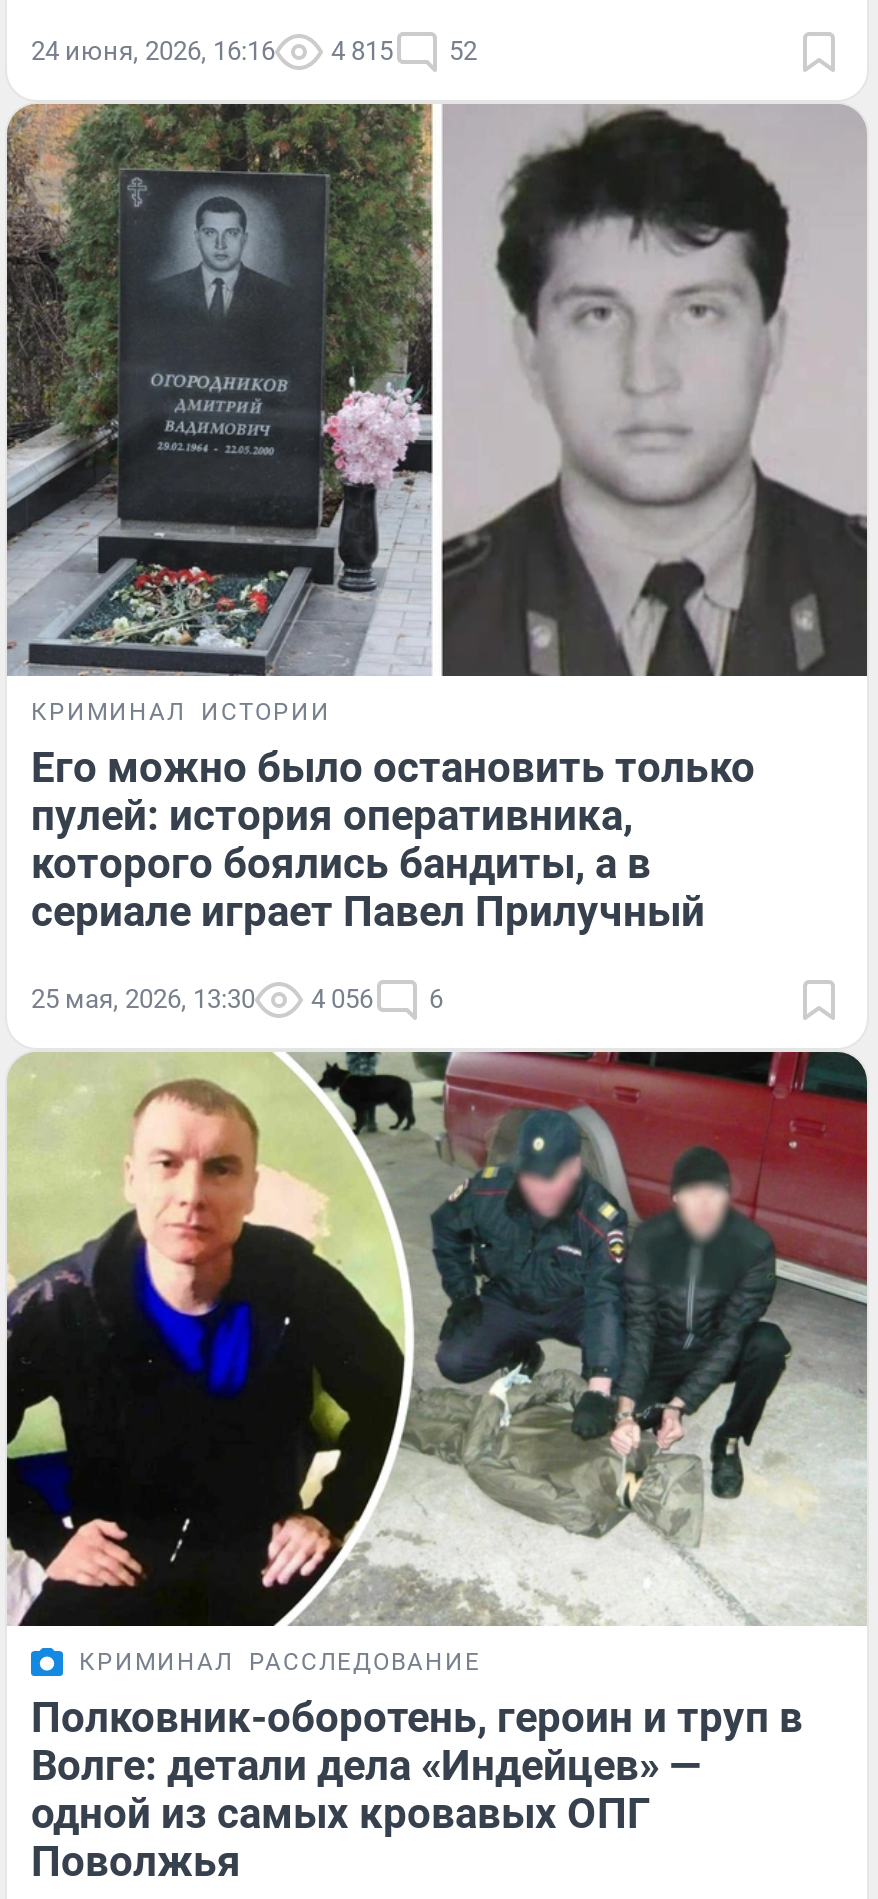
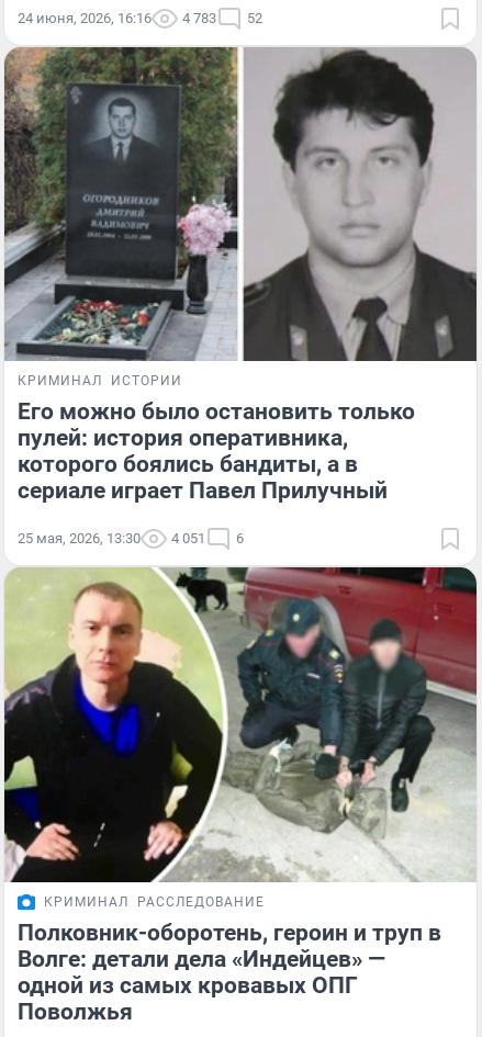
- 24 июня, 2026, 16:16 4 815 52
+ 24 июня, 2026, 16:16 4 783 52

- 25 мая, 2026, 13:30 4 056 6
+ 25 мая, 2026, 13:30 4 051 6
